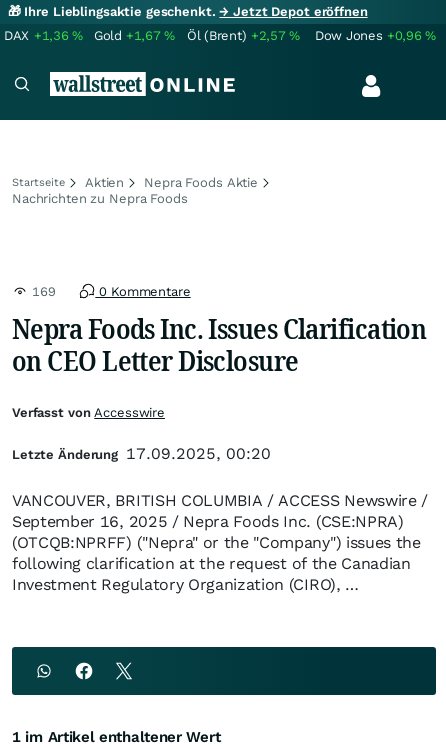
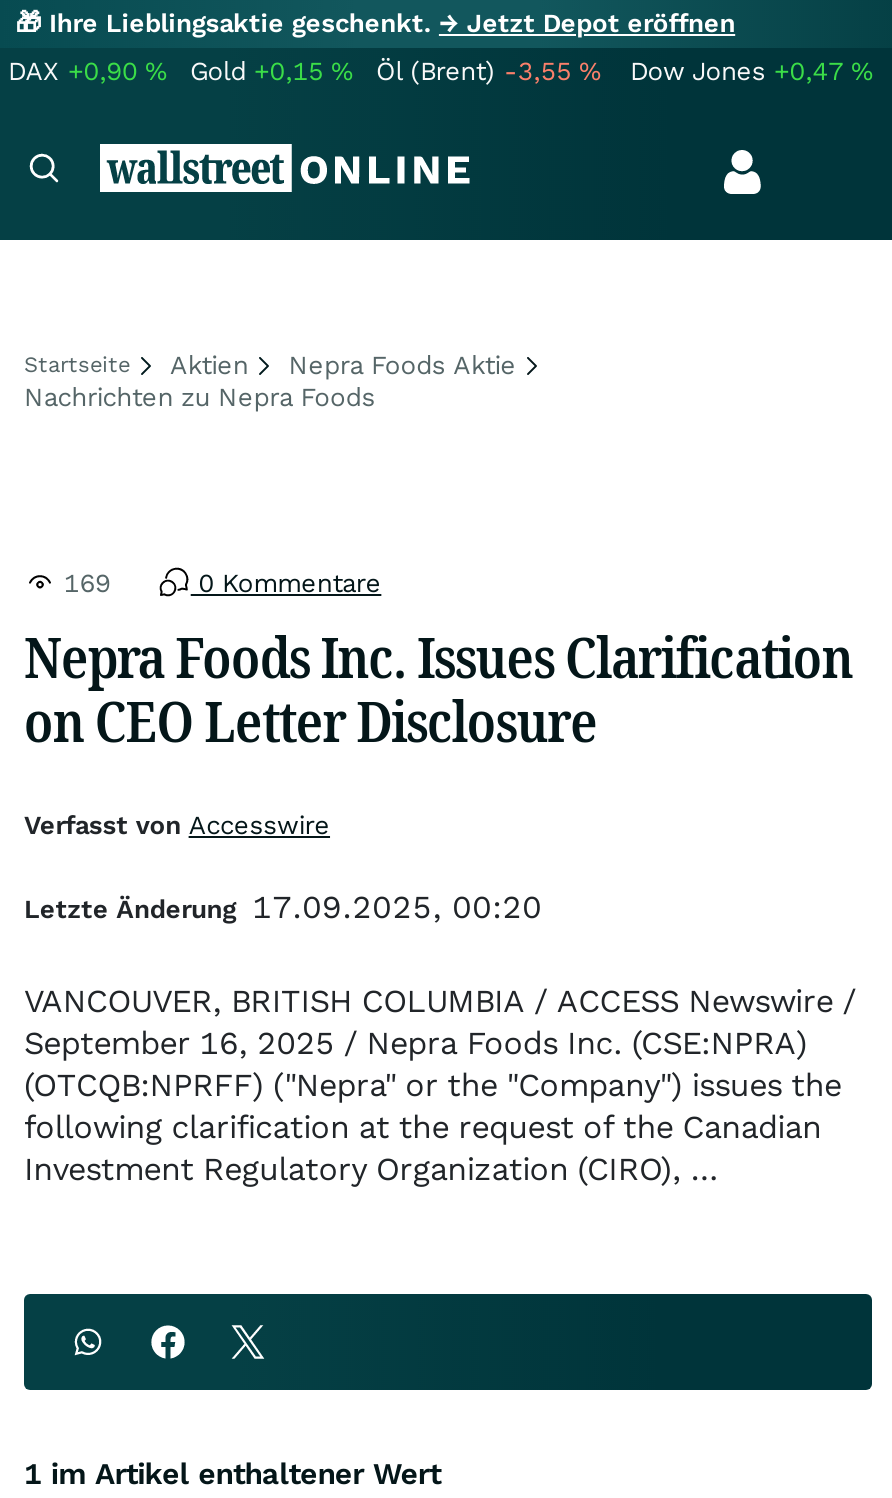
- DAX +1,36%
+ DAX +0,90%

- Gold +1,67%
+ Gold +0,15%

- Öl (Brent) +2,57%
+ Öl (Brent) -3,55%

- Dow Jones +0,96%
+ Dow Jones +0,47%
